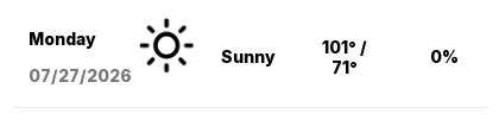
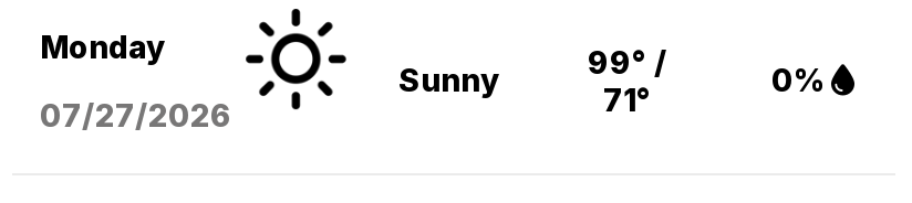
- 101° /
+ 99° /
